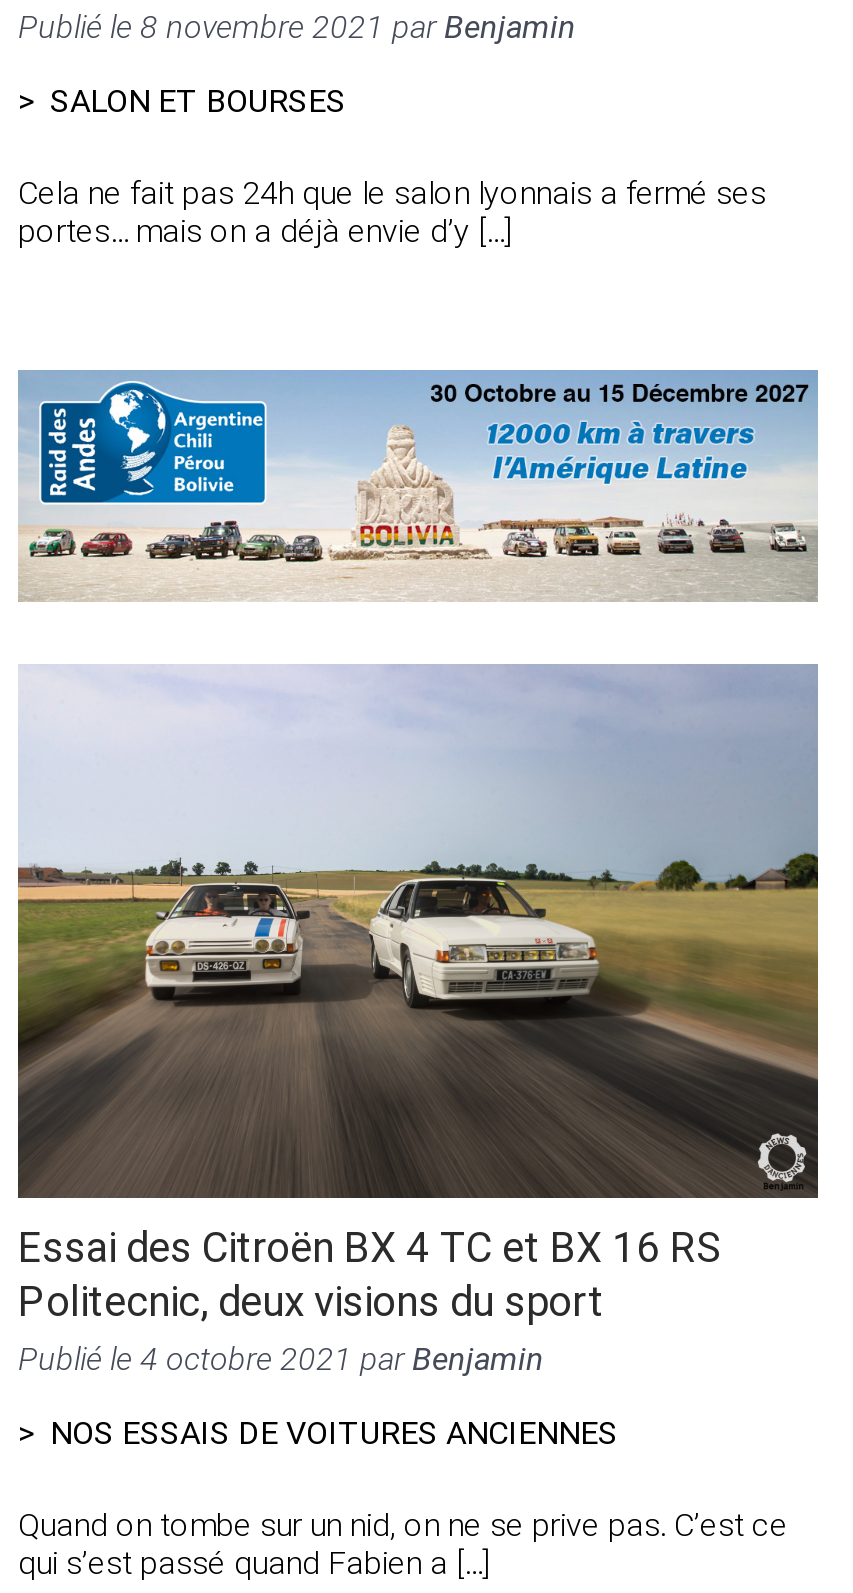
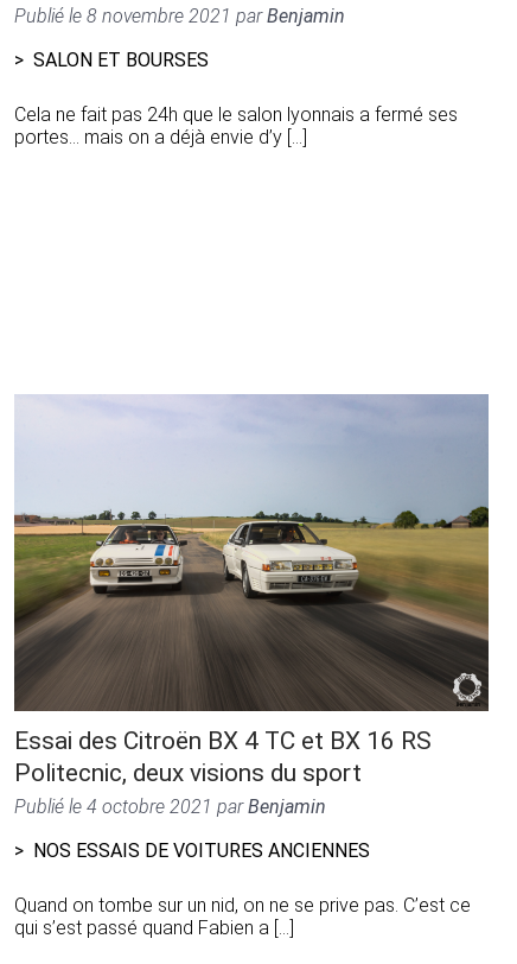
- [image]
